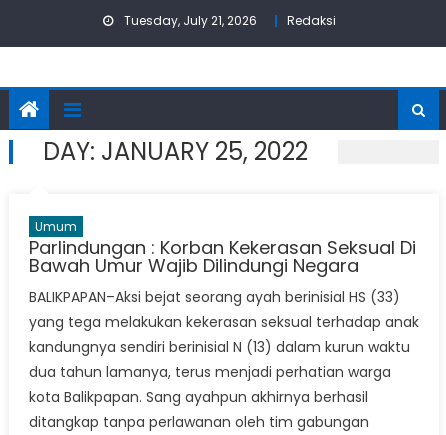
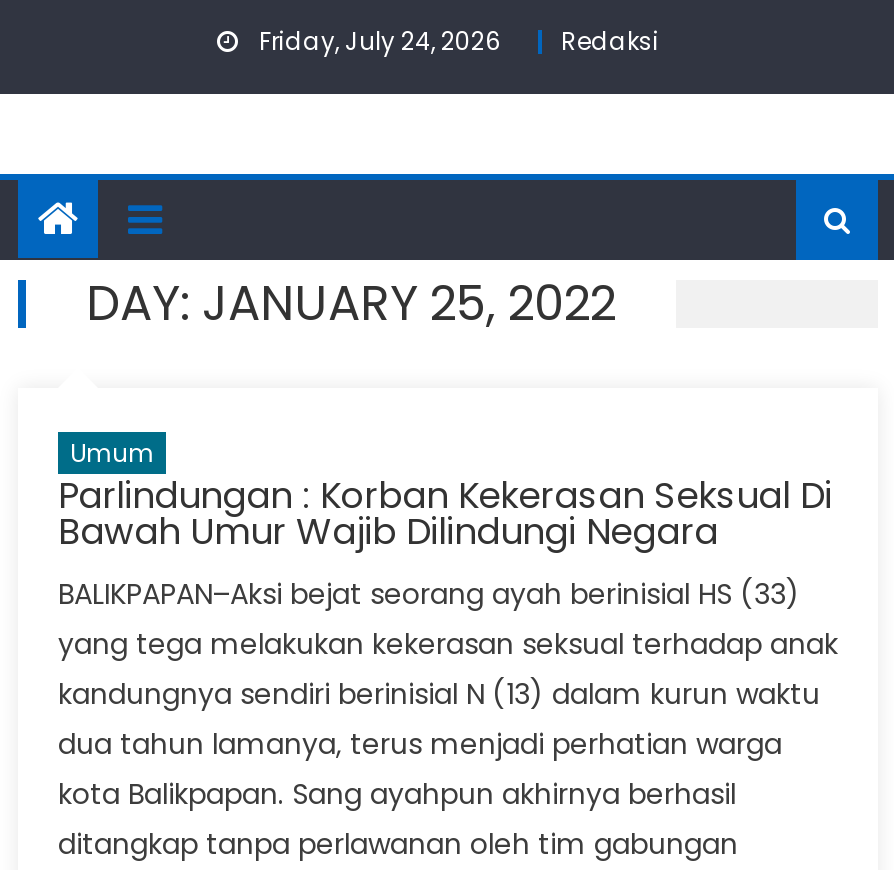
- Tuesday, July 21, 2026 Redaksi
+ Friday, July 24, 2026 Redaksi
